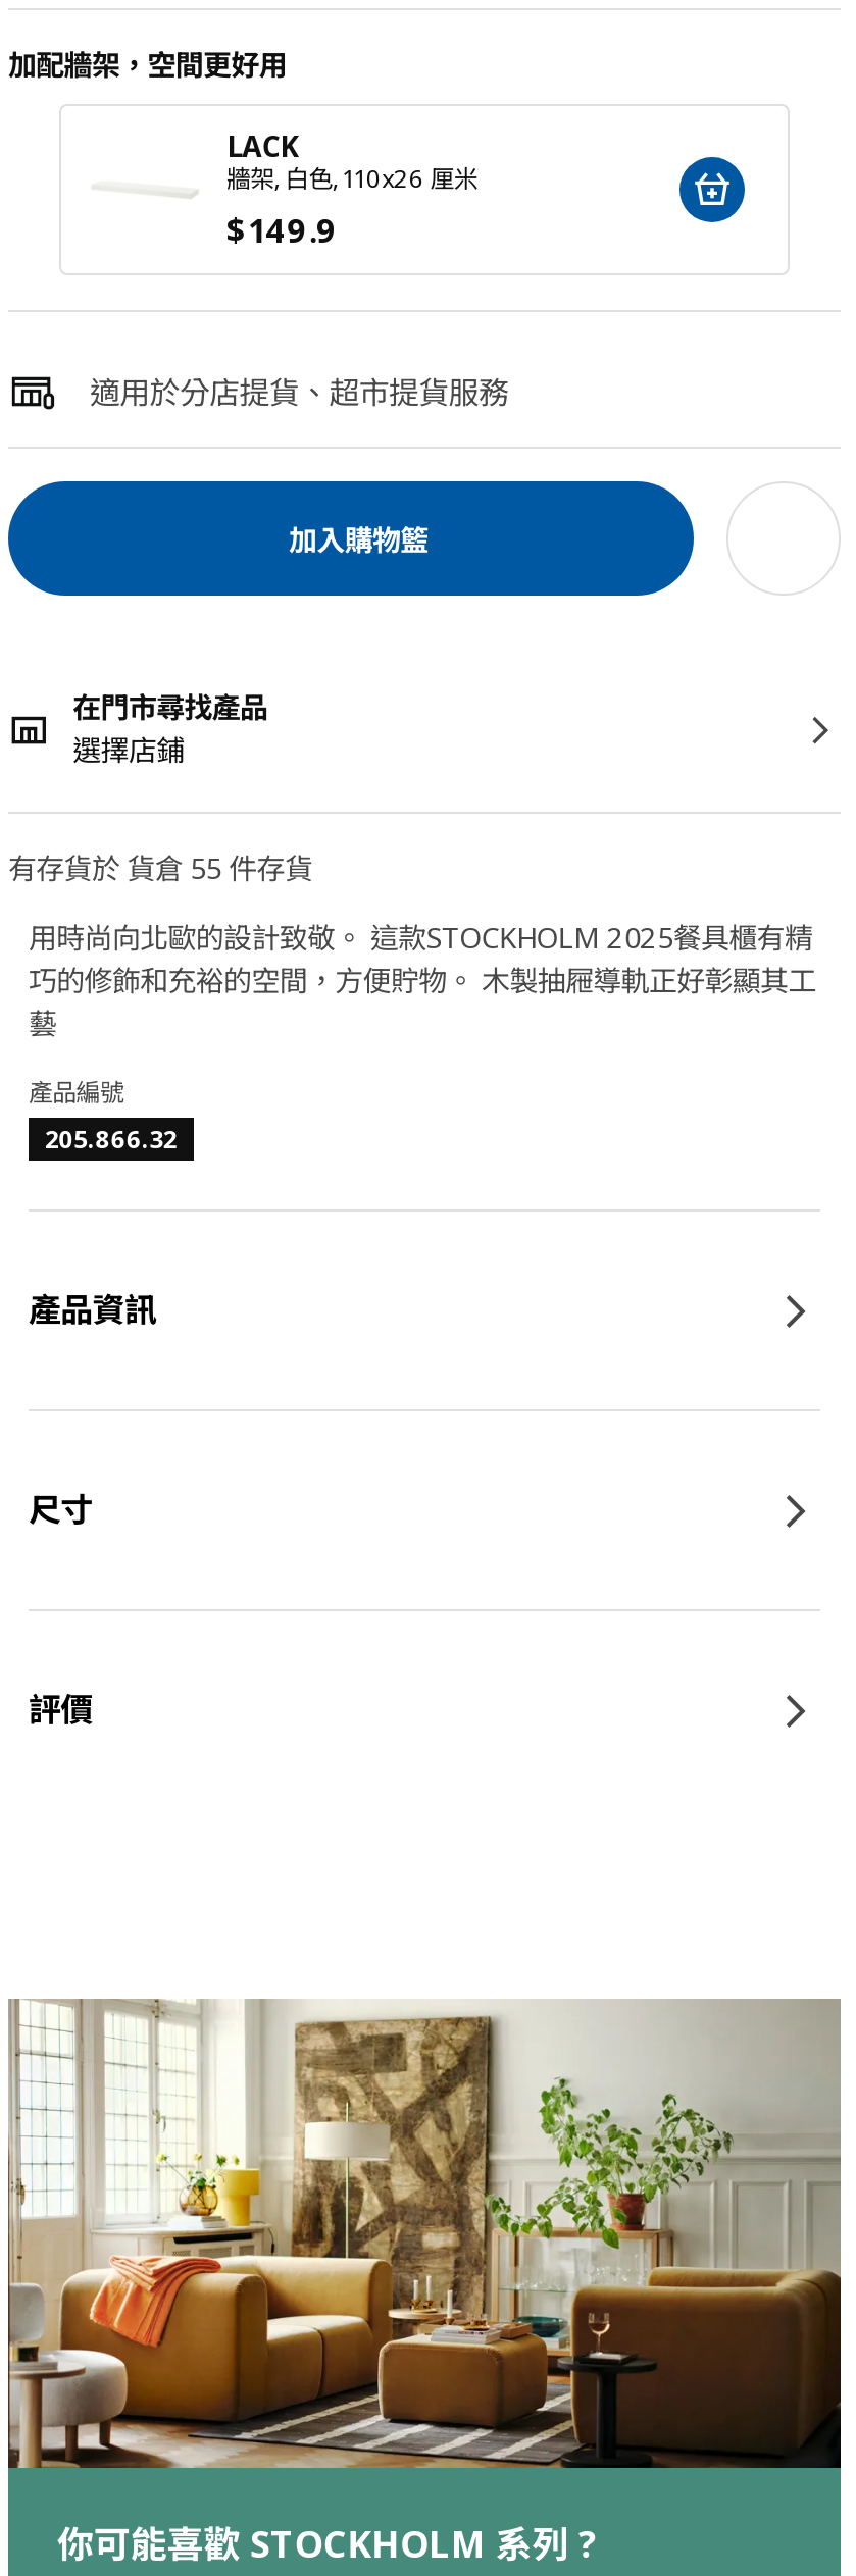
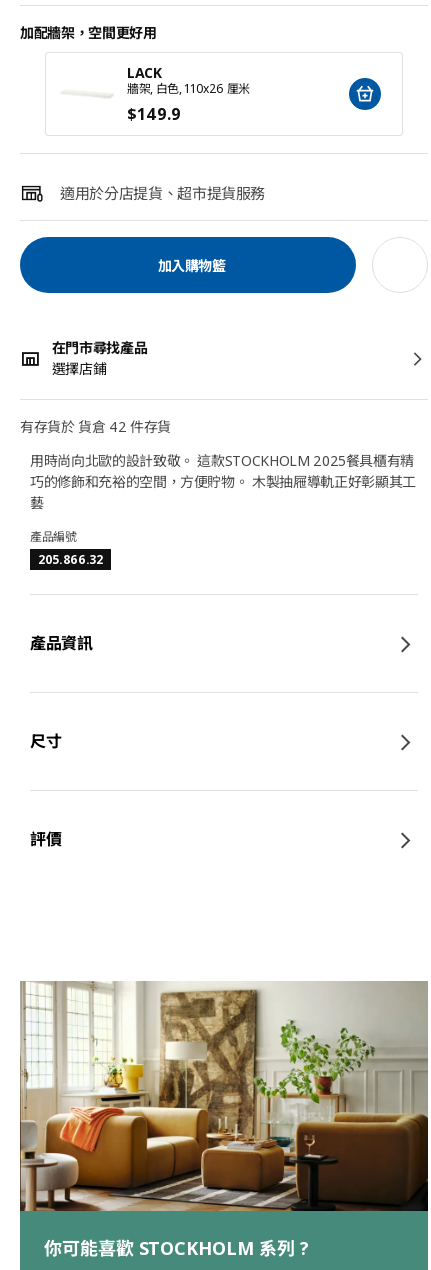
- 有存貨於 貨倉 55 件存貨
+ 有存貨於 貨倉 42 件存貨
